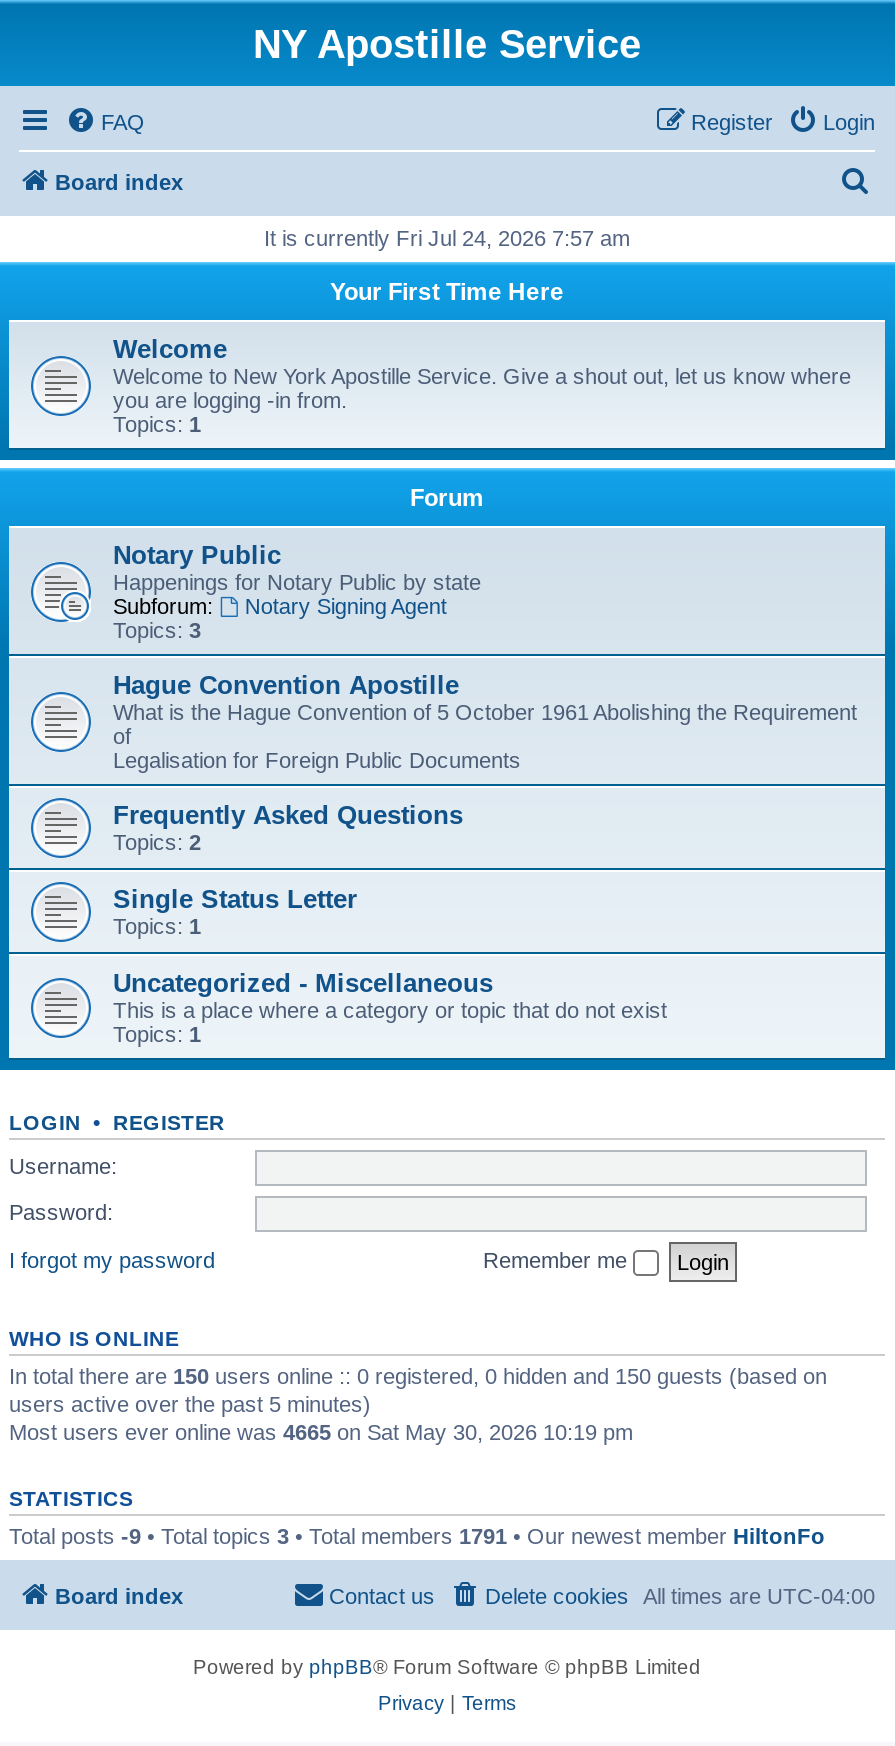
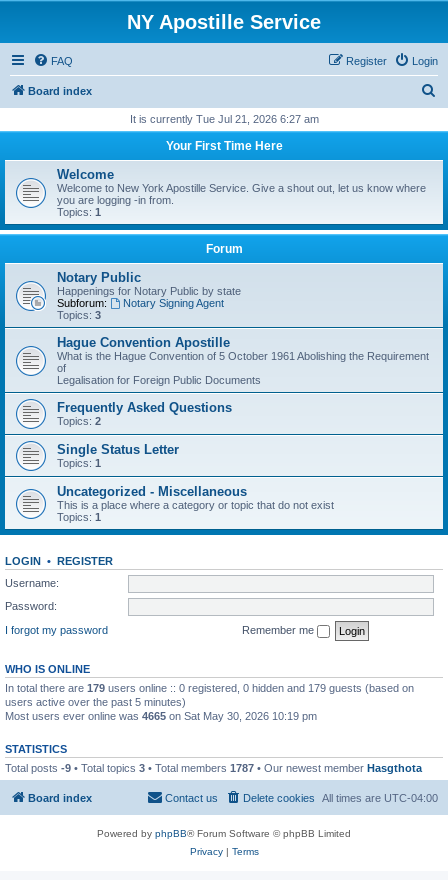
- It is currently Fri Jul 24, 2026 7:57 am
+ It is currently Tue Jul 21, 2026 6:27 am

- In total there are 150 users online :: 0 registered, 0 hidden and 150 guests (based on
+ In total there are 179 users online :: 0 registered, 0 hidden and 179 guests (based on

- Total posts -9 • Total topics 3 • Total members 1791 • Our newest member HiltonFo
+ Total posts -9 • Total topics 3 • Total members 1787 • Our newest member Hasgthota
